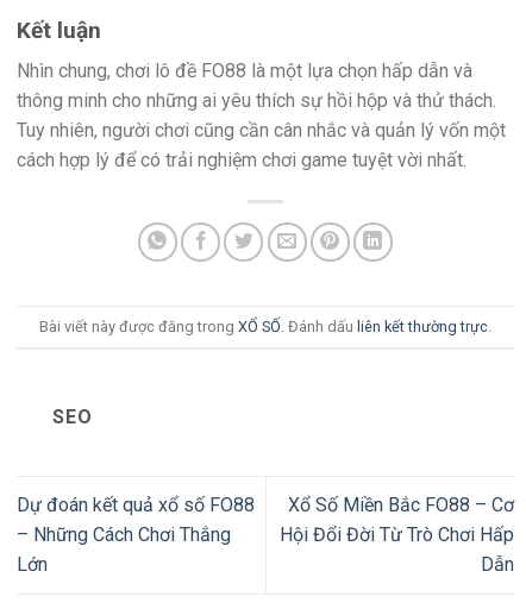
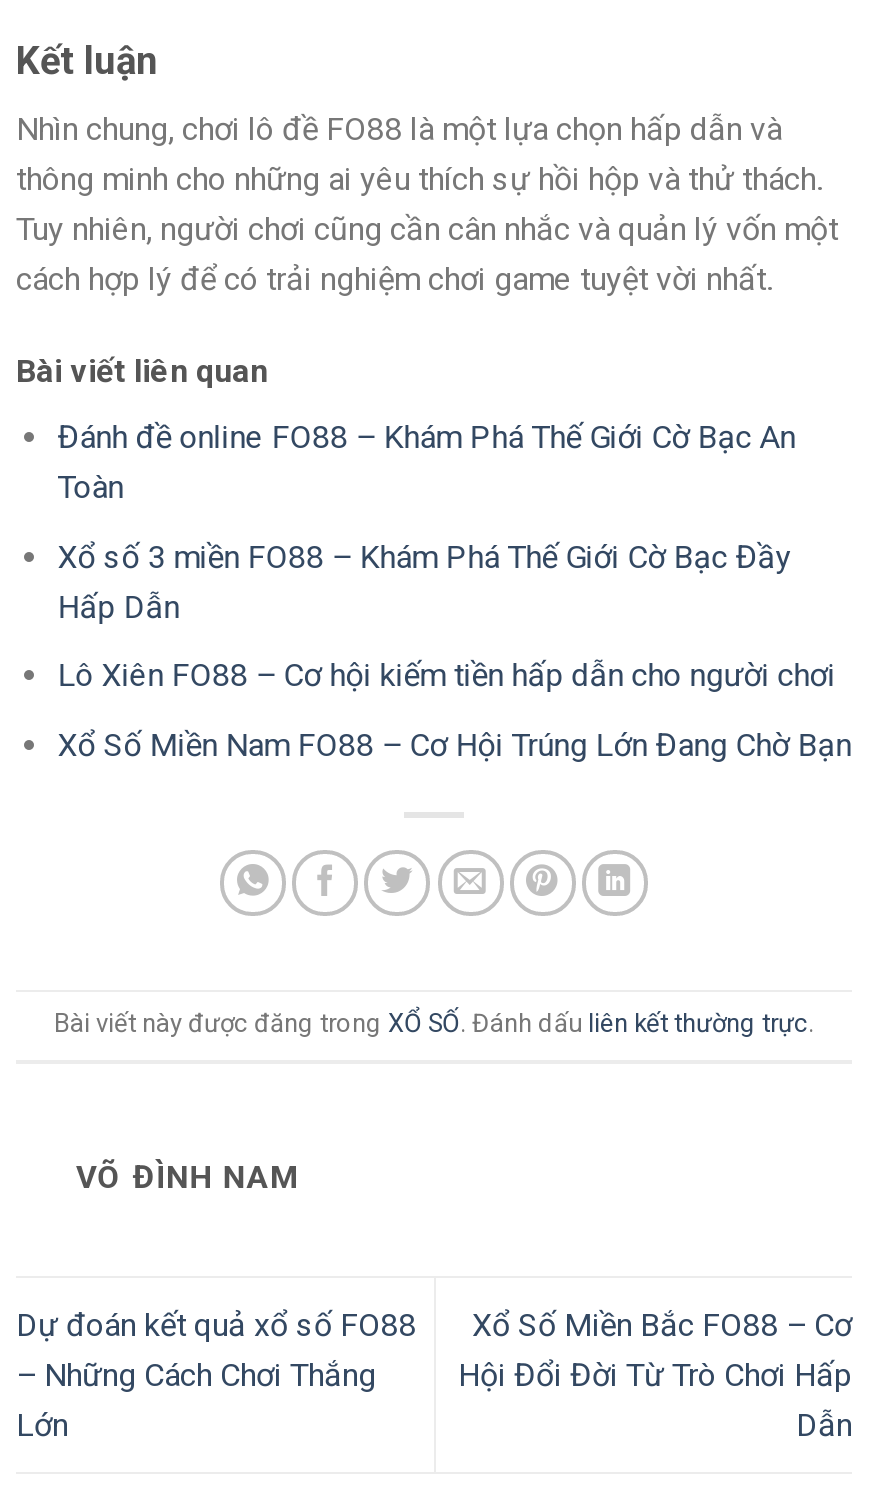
+ Bài viết liên quan
+ Đánh đề online FO88 – Khám Phá Thế Giới Cờ Bạc An
+ Toàn
+ Xổ số 3 miền FO88 – Khám Phá Thế Giới Cờ Bạc Đầy
+ Hấp Dẫn
+ Lô Xiên FO88 – Cơ hội kiếm tiền hấp dẫn cho người chơi
+ Xổ Số Miền Nam FO88 – Cơ Hội Trúng Lớn Đang Chờ Bạn

- SEO
+ VÕ ĐÌNH NAM
